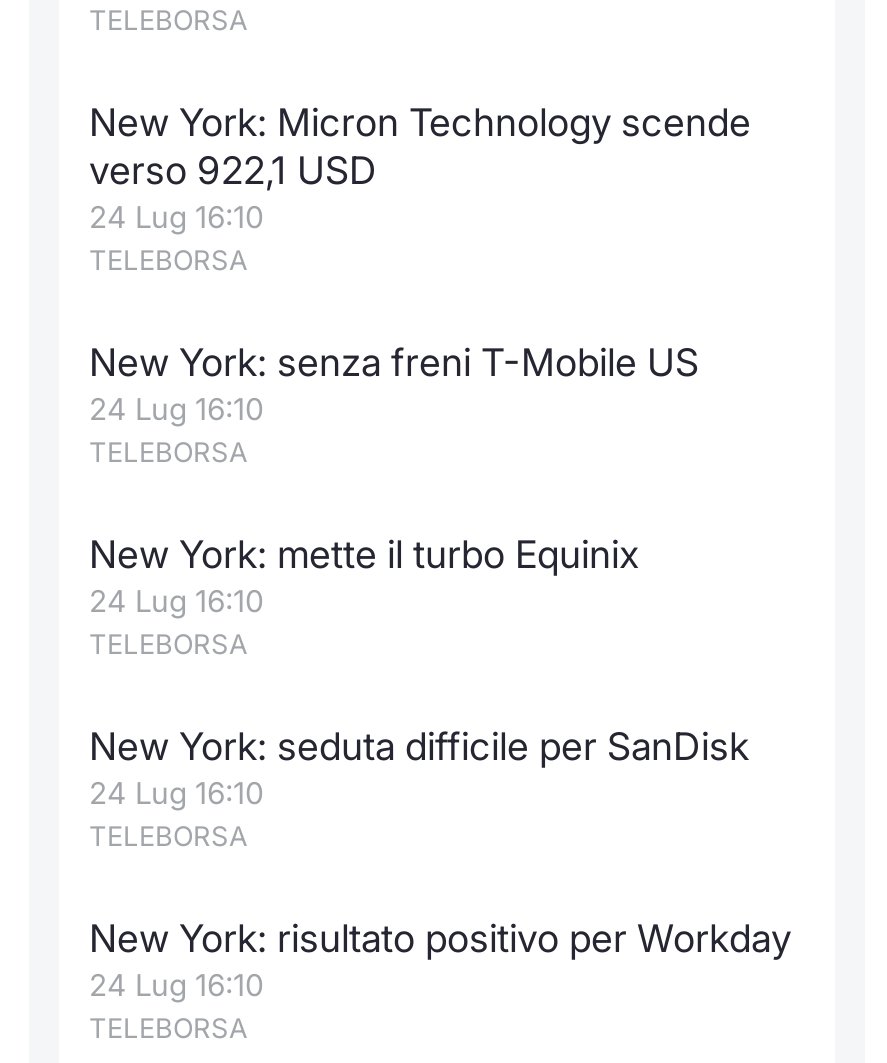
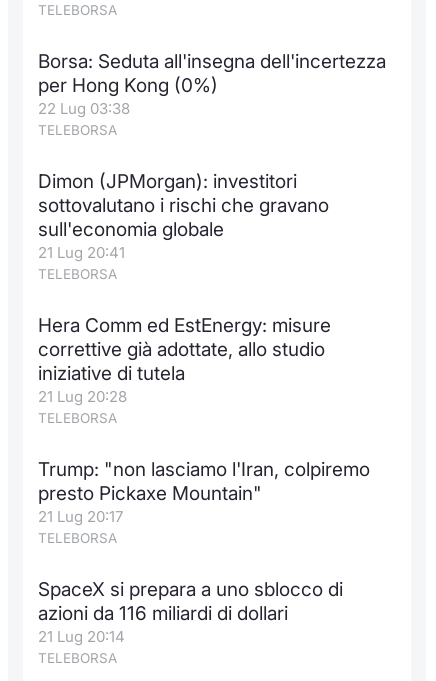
- New York: Micron Technology scende
- verso 922,1 USD
- 24 Lug 16:10
+ Borsa: Seduta all'insegna dell'incertezza
+ per Hong Kong (0%)
+ 22 Lug 03:38

- New York: senza freni T-Mobile US
- 24 Lug 16:10
+ Dimon (JPMorgan): investitori
+ sottovalutano i rischi che gravano
+ sull'economia globale
+ 21 Lug 20:41

- New York: mette il turbo Equinix
- 24 Lug 16:10
+ Hera Comm ed EstEnergy: misure
+ correttive già adottate, allo studio
+ iniziative di tutela
+ 21 Lug 20:28

- New York: seduta difficile per SanDisk
- 24 Lug 16:10
+ Trump: "non lasciamo l'Iran, colpiremo
+ presto Pickaxe Mountain"
+ 21 Lug 20:17

- New York: risultato positivo per Workday
- 24 Lug 16:10
+ SpaceX si prepara a uno sblocco di
+ azioni da 116 miliardi di dollari
+ 21 Lug 20:14
